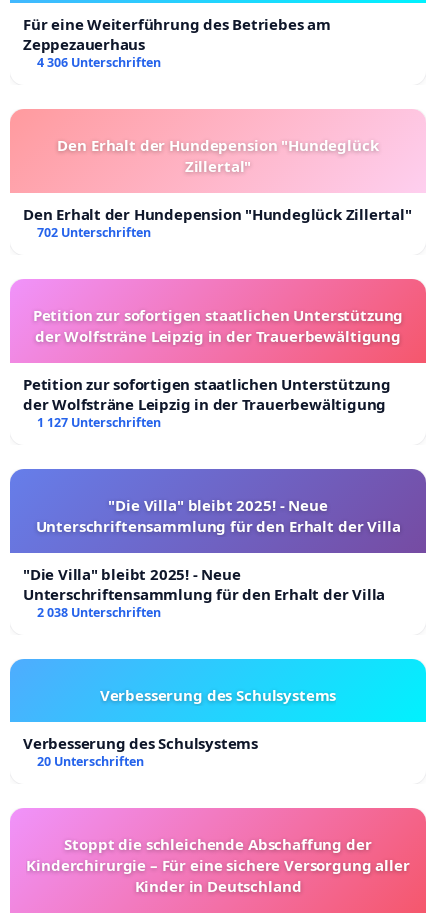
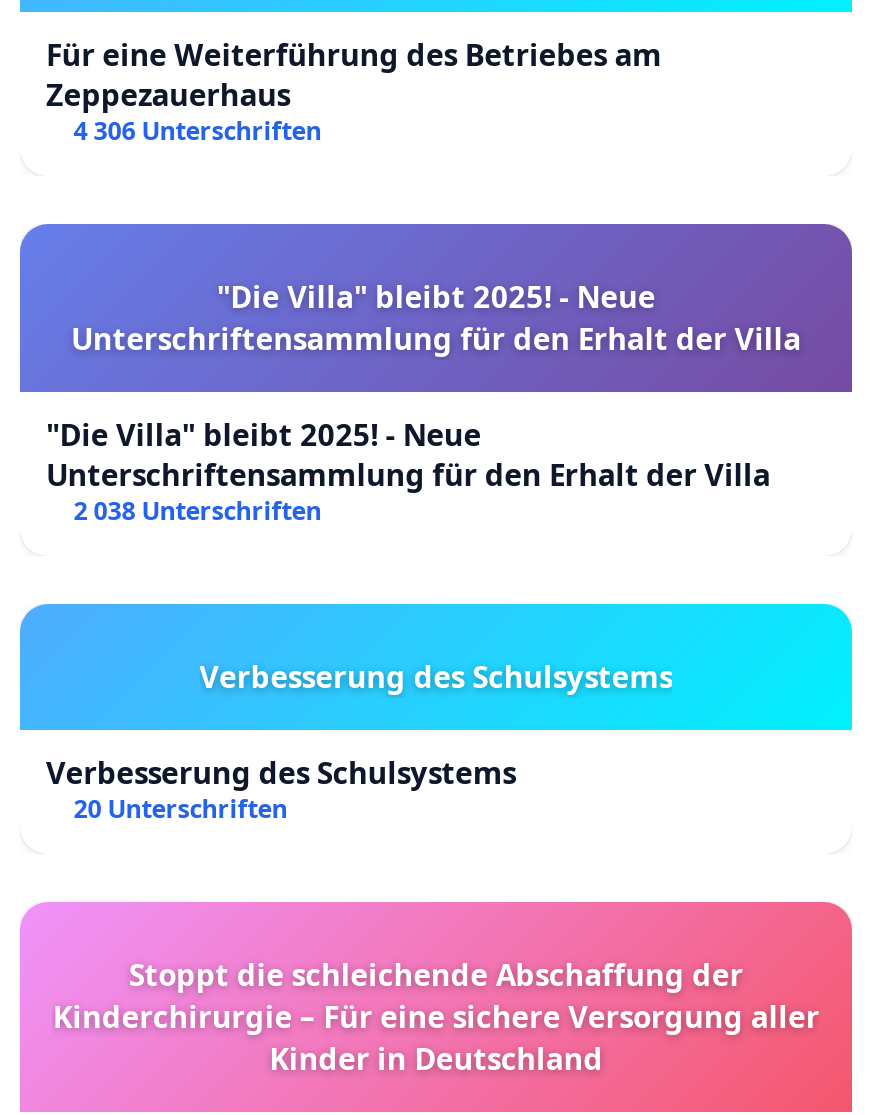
- [image]
- Den Erhalt der Hundepension "Hundeglück
- Zillertal"
- Den Erhalt der Hundepension "Hundeglück Zillertal"
- 702 Unterschriften

- [image]
- Petition zur sofortigen staatlichen Unterstützung
- der Wolfsträne Leipzig in der Trauerbewältigung
- Petition zur sofortigen staatlichen Unterstützung
- der Wolfsträne Leipzig in der Trauerbewältigung
- 1 127 Unterschriften
